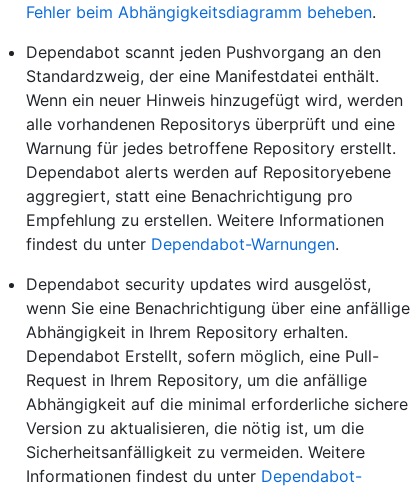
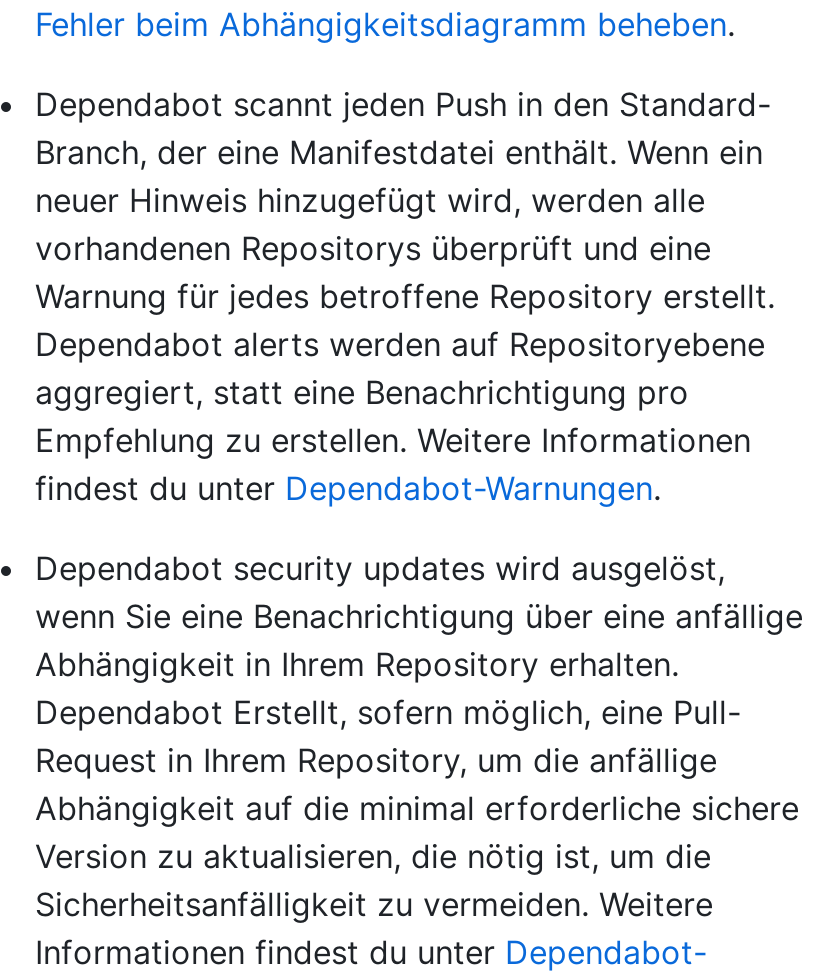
- Dependabot scannt jeden Pushvorgang an den
- Standardzweig, der eine Manifestdatei enthält.
- Wenn ein neuer Hinweis hinzugefügt wird, werden
- alle vorhandenen Repositorys überprüft und eine
+ Dependabot scannt jeden Push in den Standard-
+ Branch, der eine Manifestdatei enthält. Wenn ein
+ neuer Hinweis hinzugefügt wird, werden alle
+ vorhandenen Repositorys überprüft und eine
